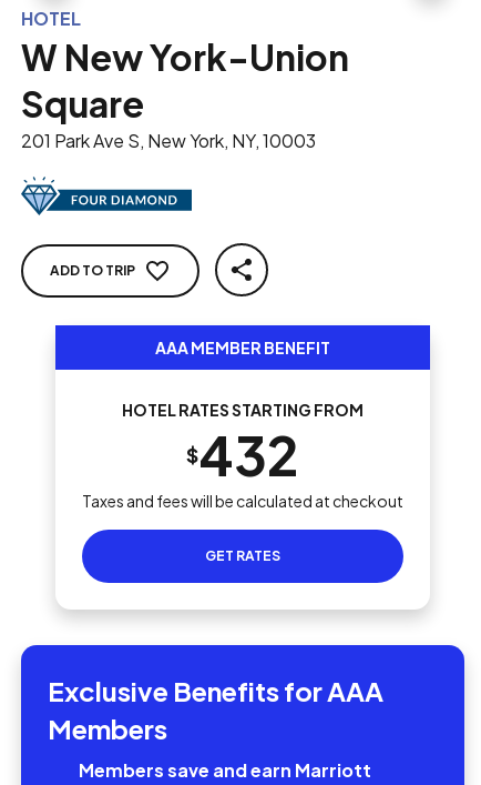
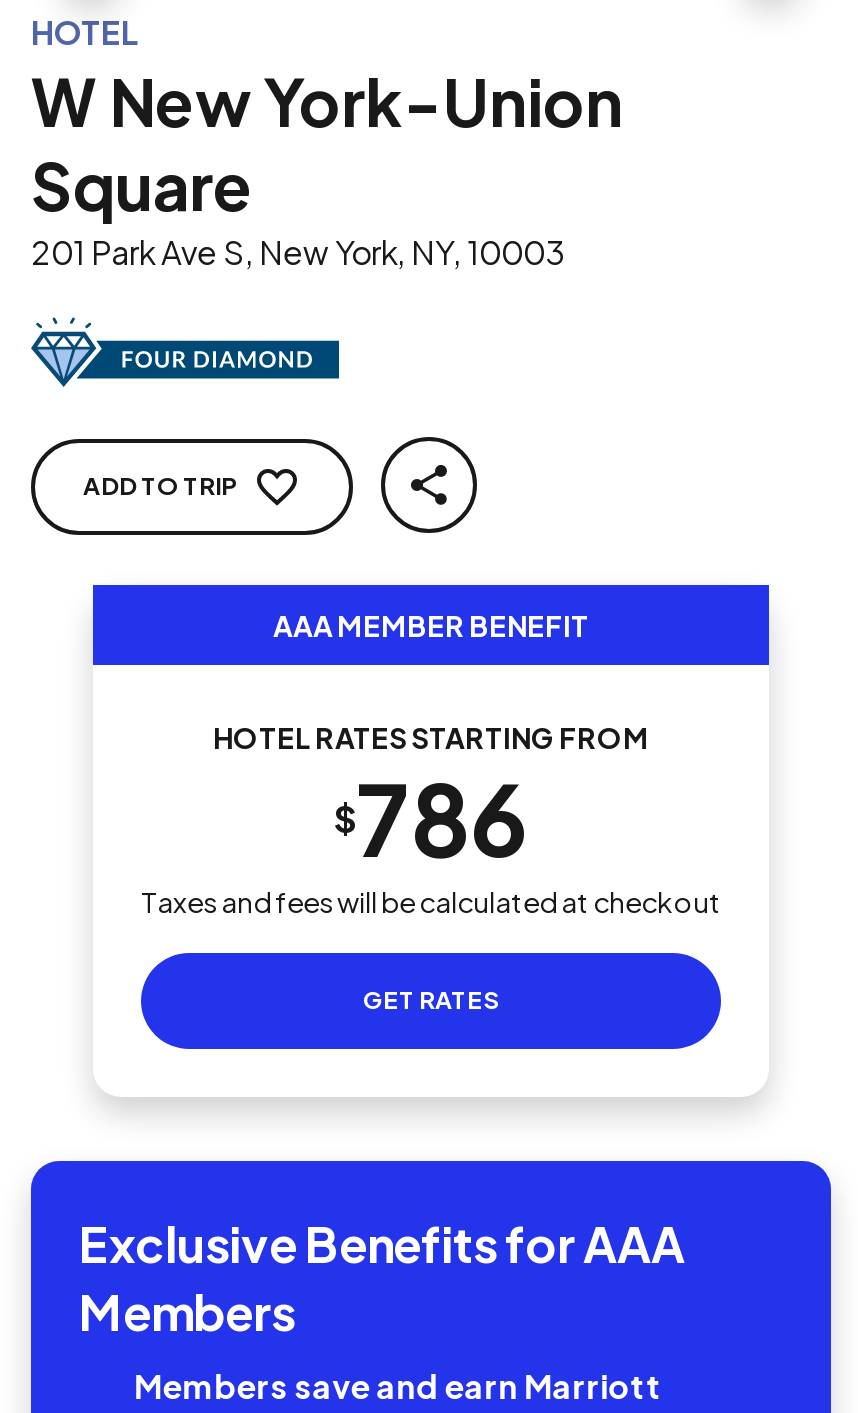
- $432
+ $786
